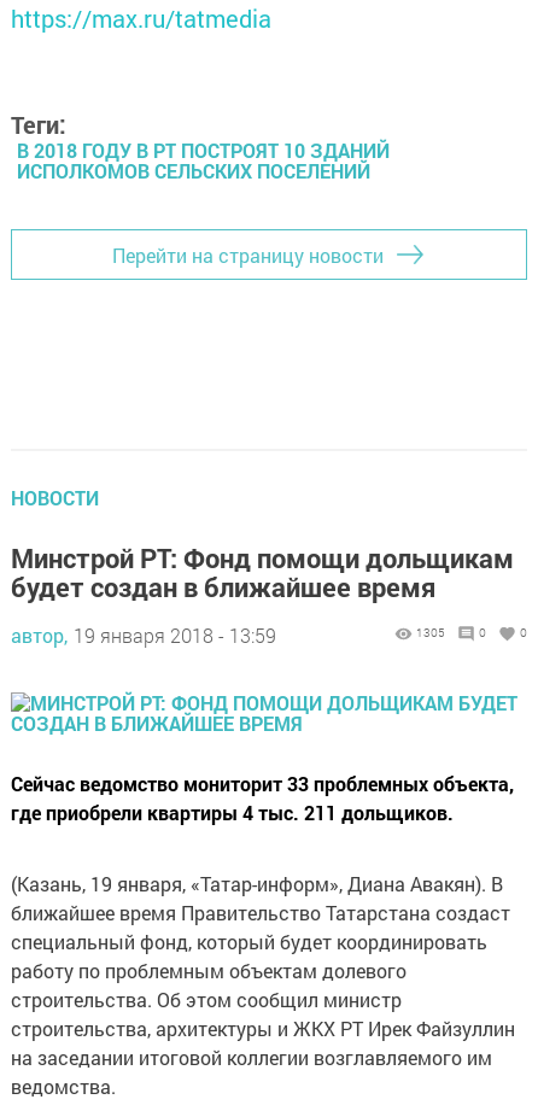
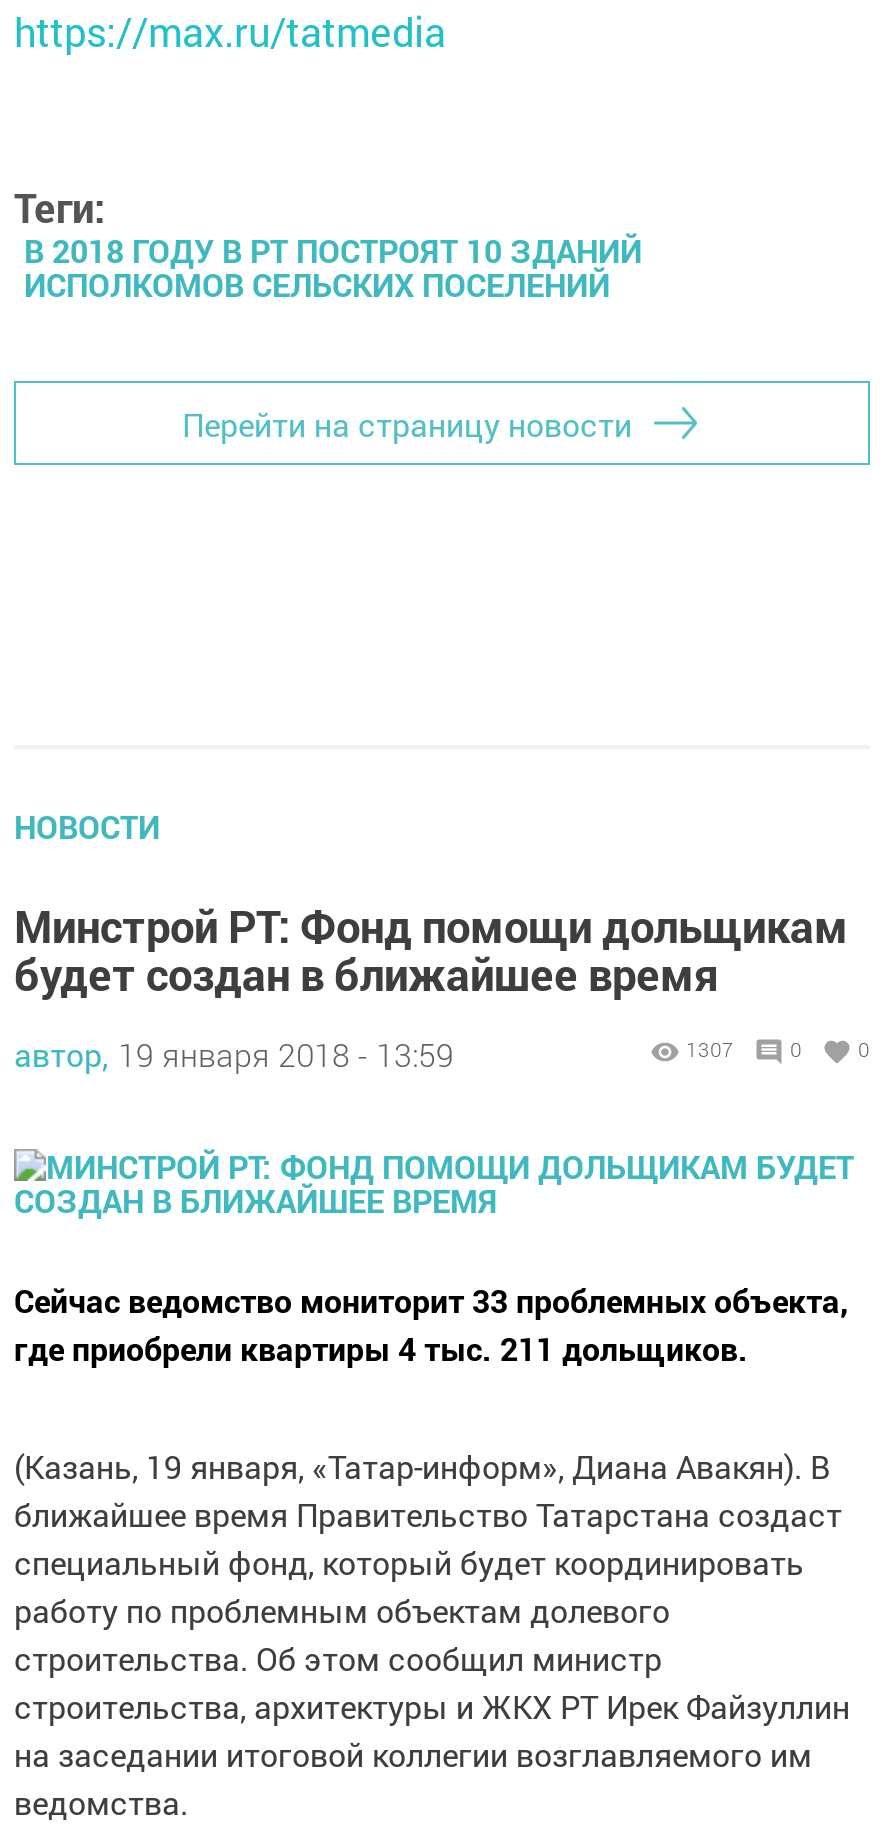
- 1305
+ 1307
